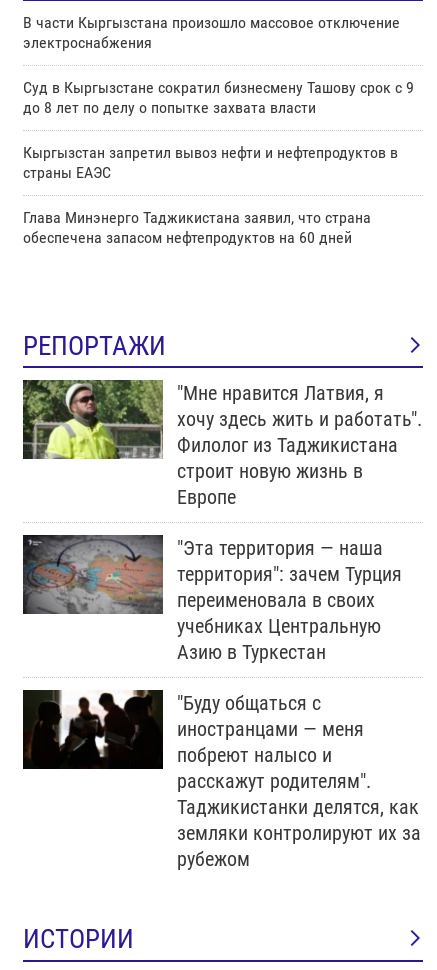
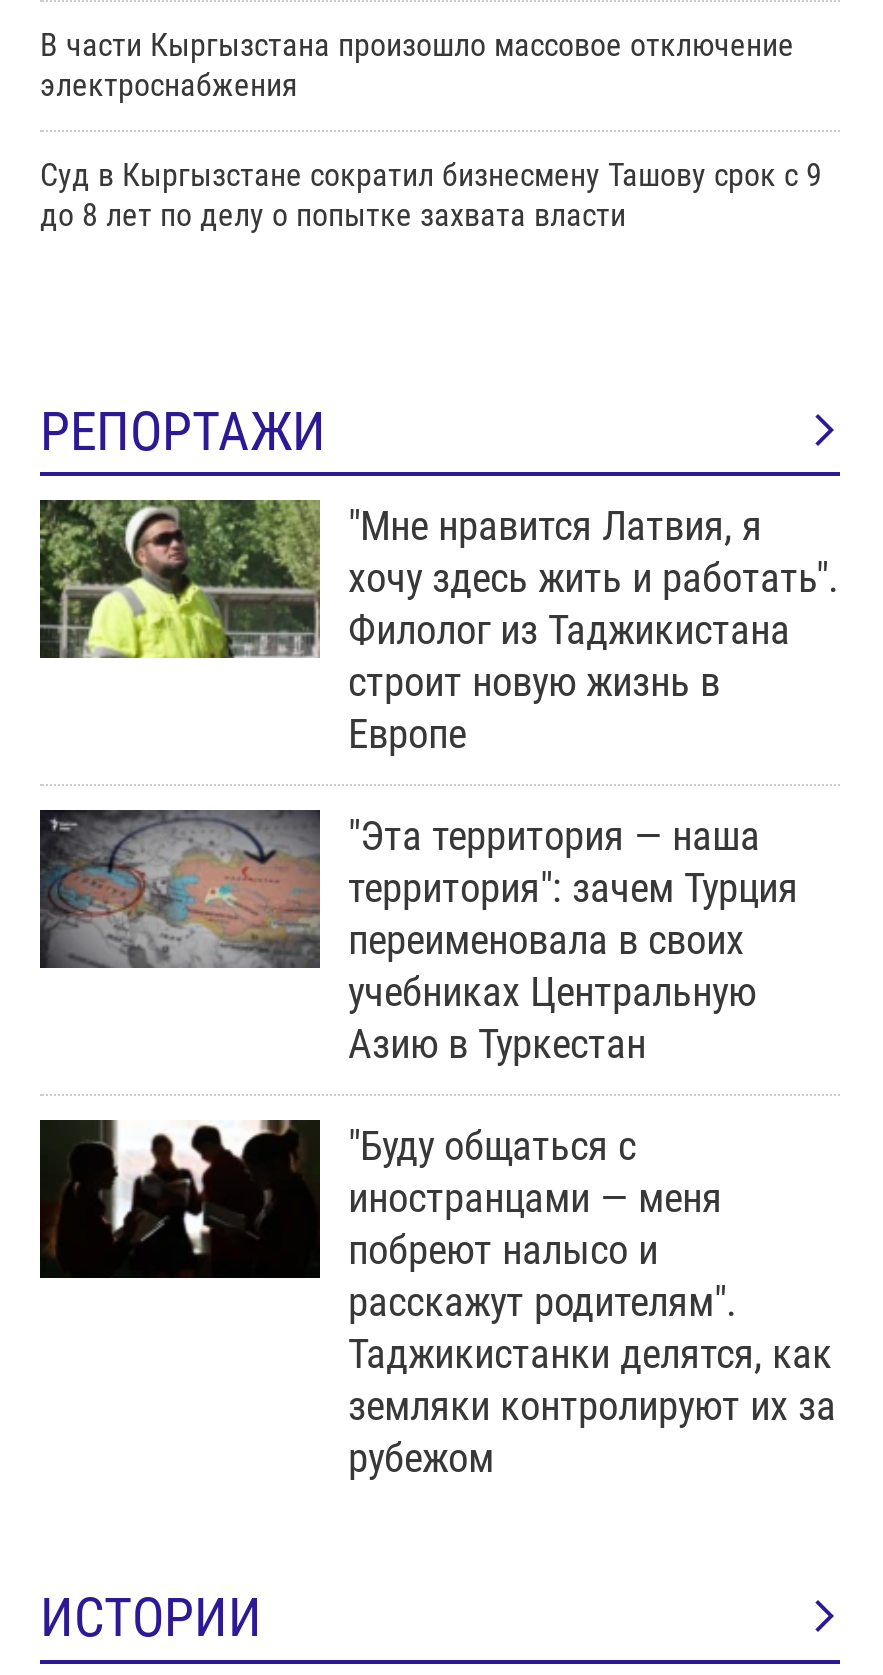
- Кыргызстан запретил вывоз нефти и нефтепродуктов в
- страны ЕАЭС
- Глава Минэнерго Таджикистана заявил, что страна
- обеспечена запасом нефтепродуктов на 60 дней
